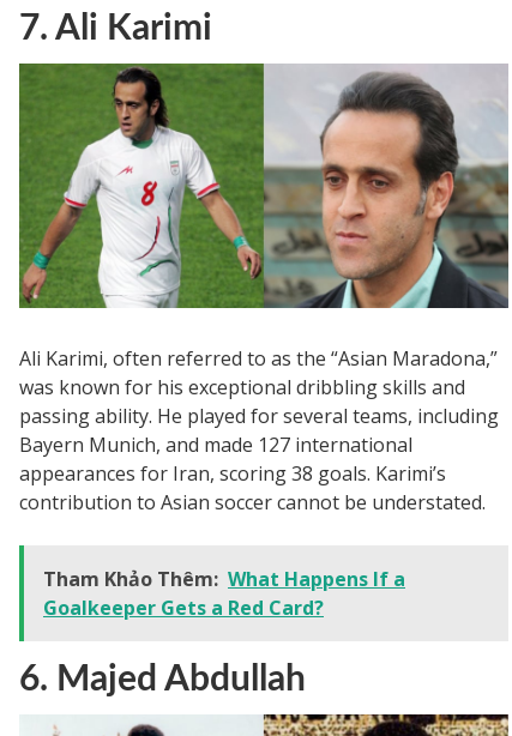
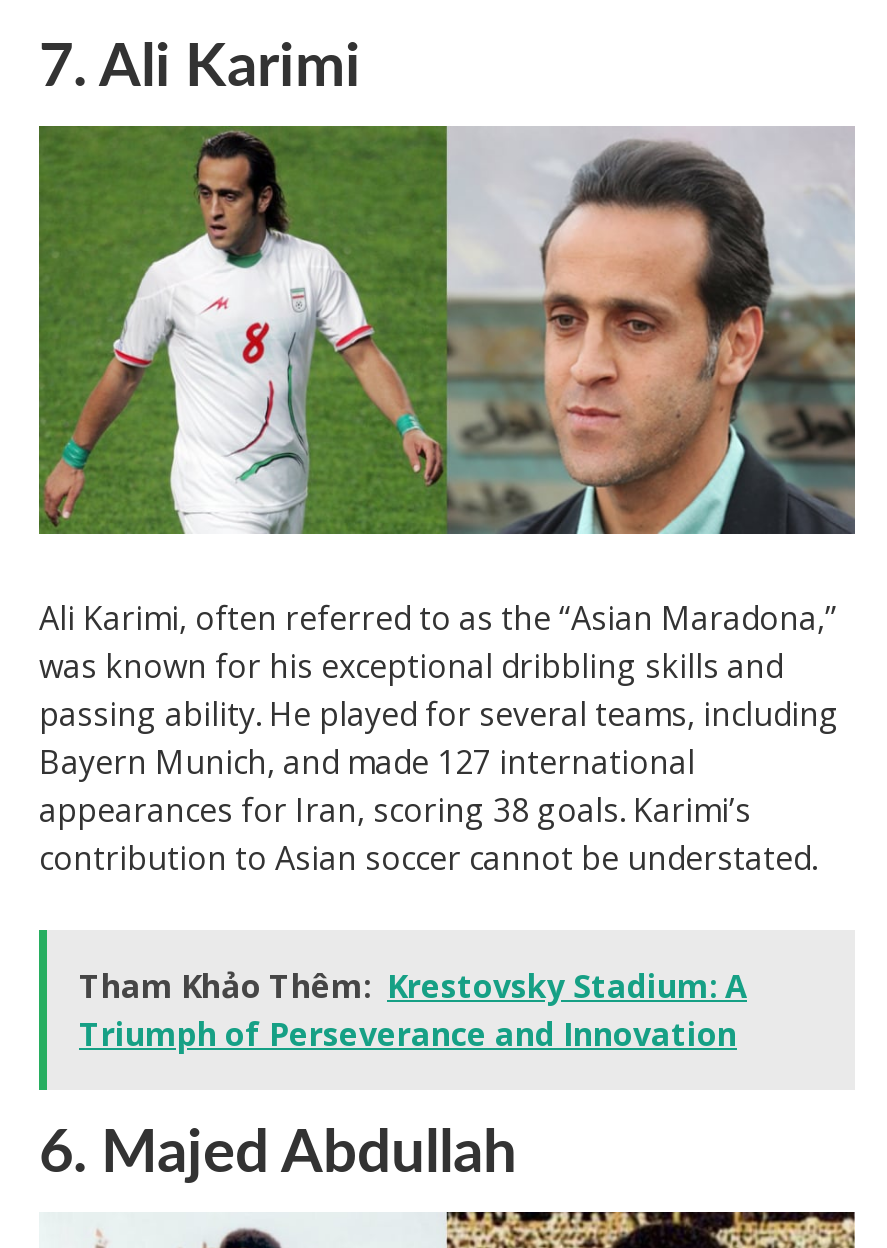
- Tham Khảo Thêm: What Happens If a
- Goalkeeper Gets a Red Card?
+ Tham Khảo Thêm: Krestovsky Stadium: A
+ Triumph of Perseverance and Innovation
